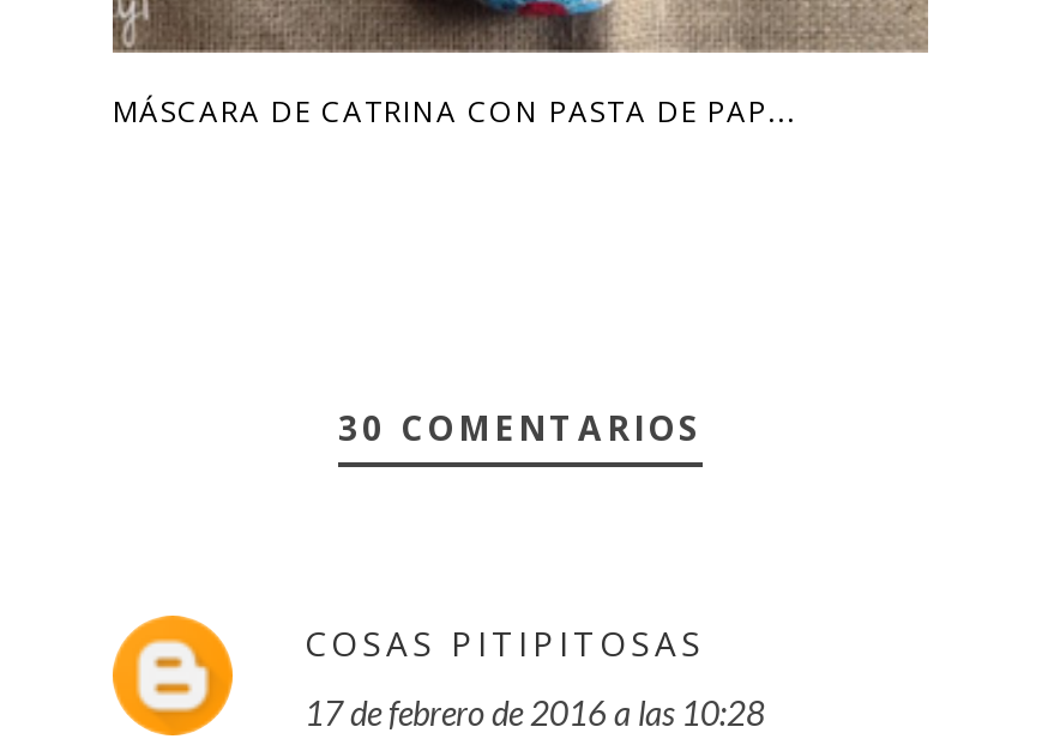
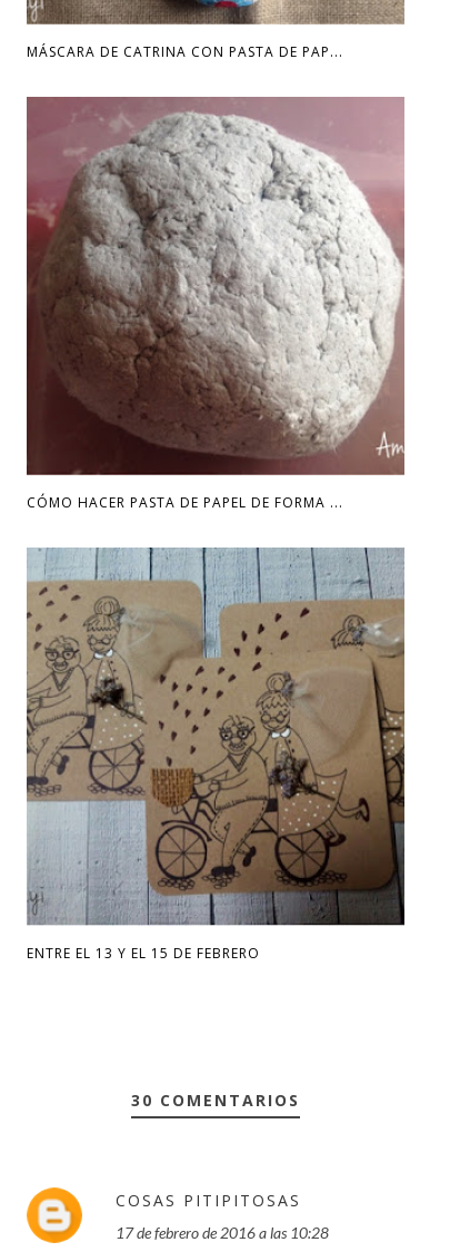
+ [image]
+ CÓMO HACER PASTA DE PAPEL DE FORMA ...

+ [image]
+ ENTRE EL 13 Y EL 15 DE FEBRERO
